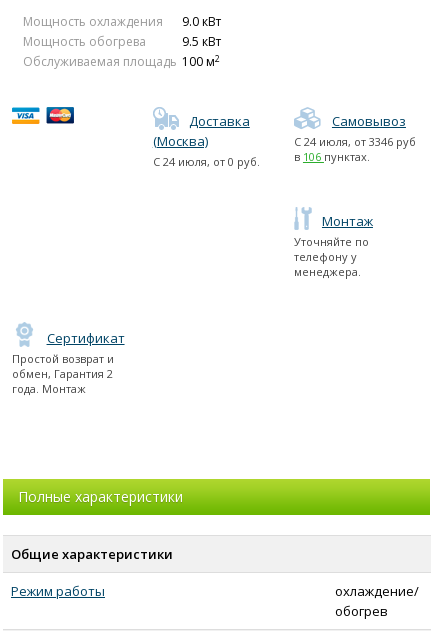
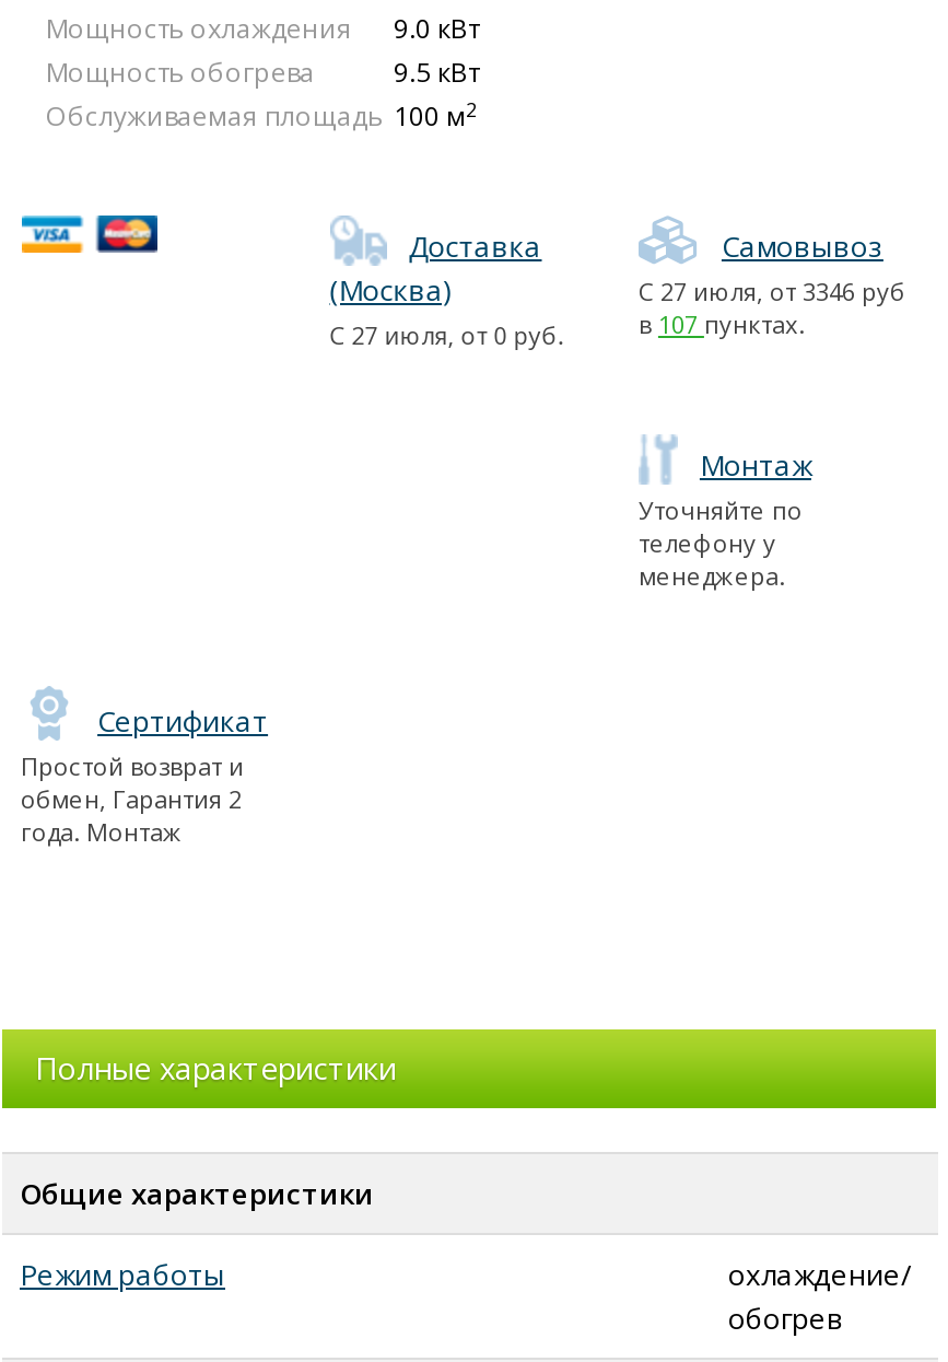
- С 24 июля, от 3346 руб
+ С 27 июля, от 3346 руб

- С 24 июля, от 0 руб.
+ С 27 июля, от 0 руб.

- в 106 пунктах.
+ в 107 пунктах.
